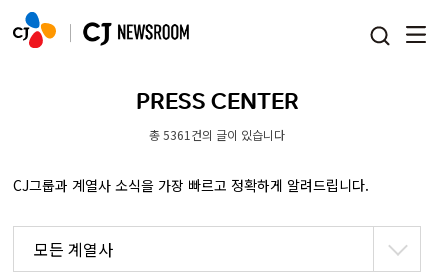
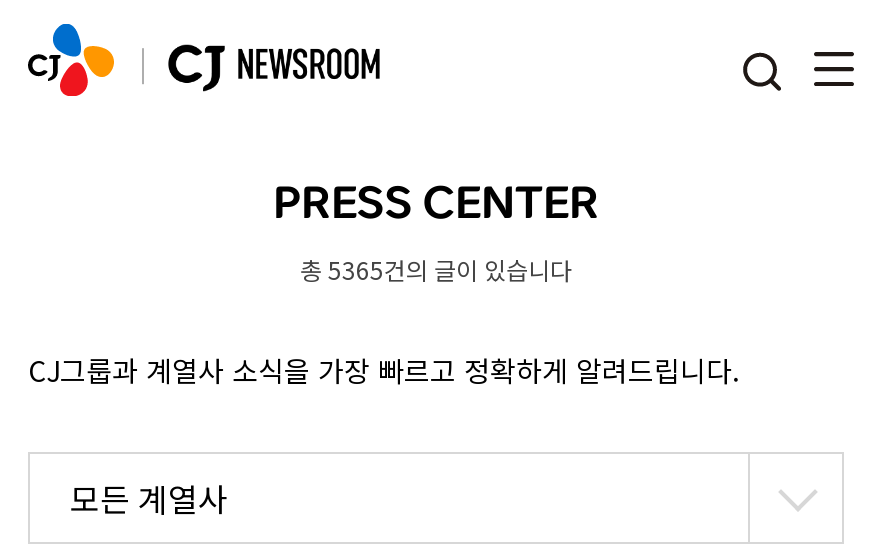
- 총 5361건의 글이 있습니다
+ 총 5365건의 글이 있습니다
